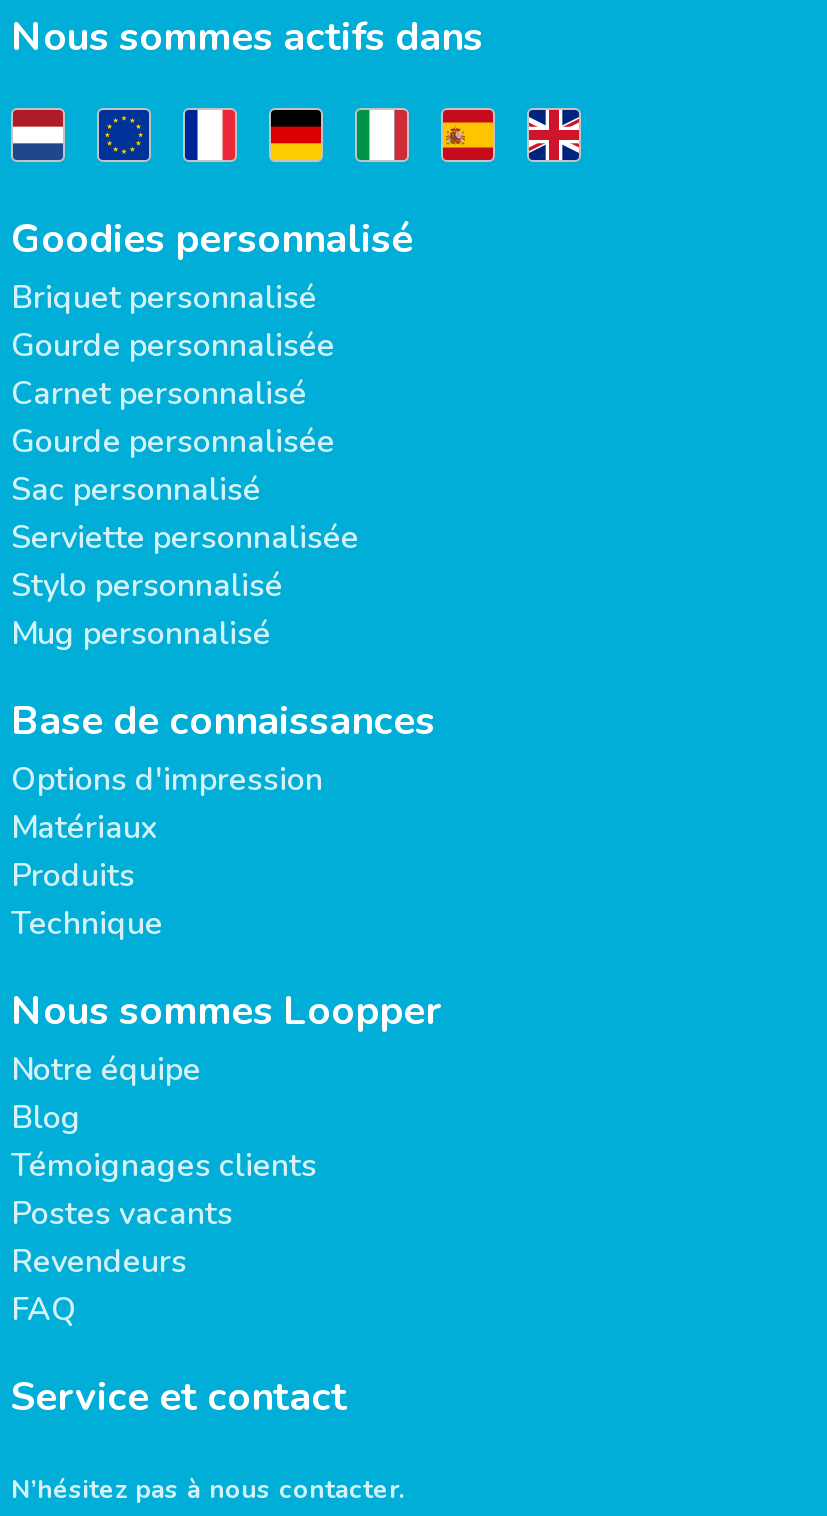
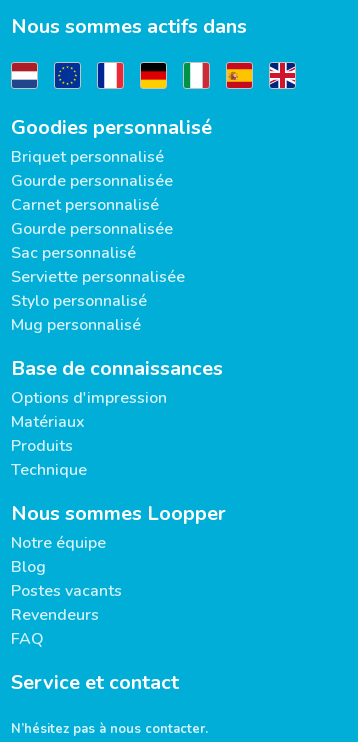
- Témoignages clients
